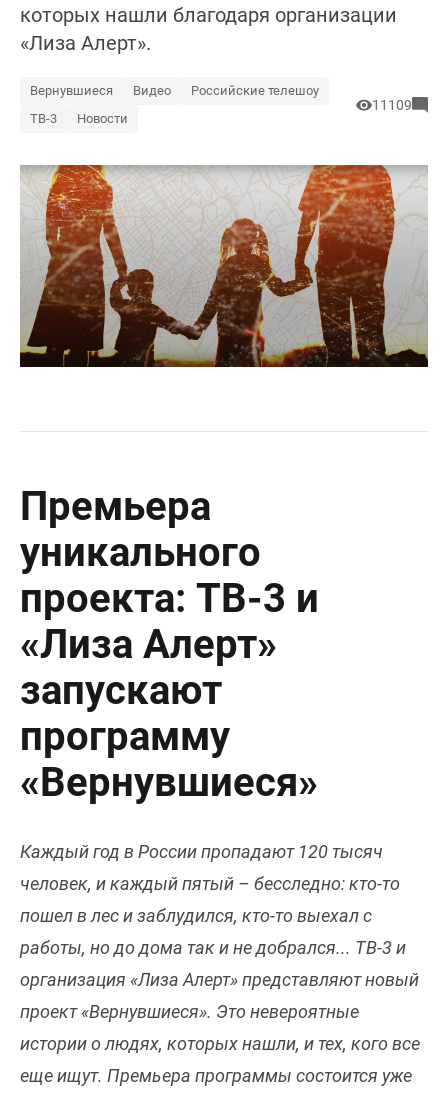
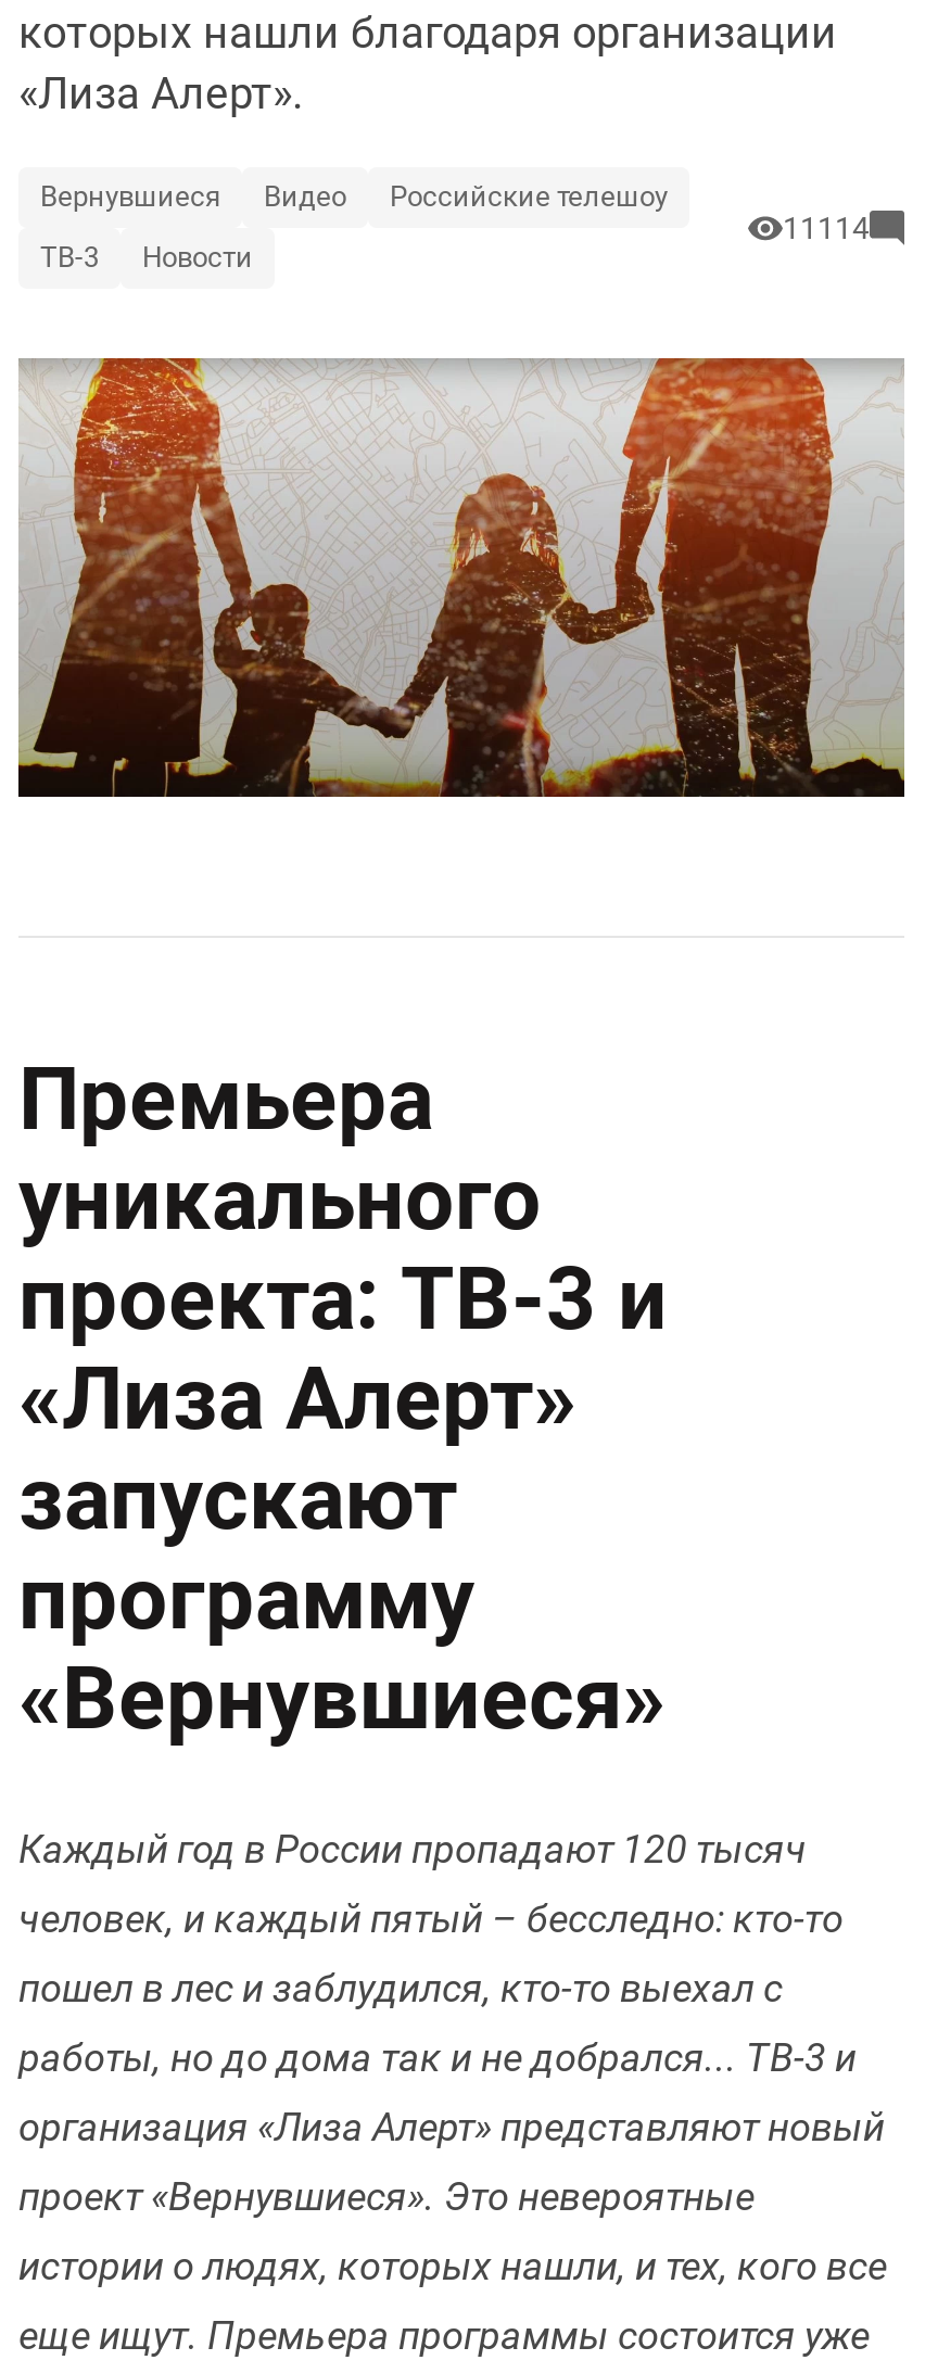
- 11109
+ 11114
